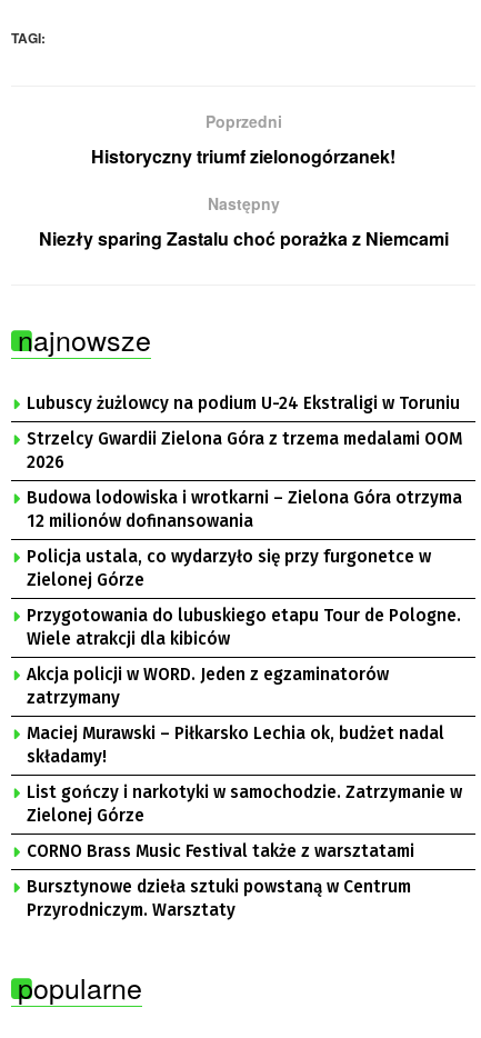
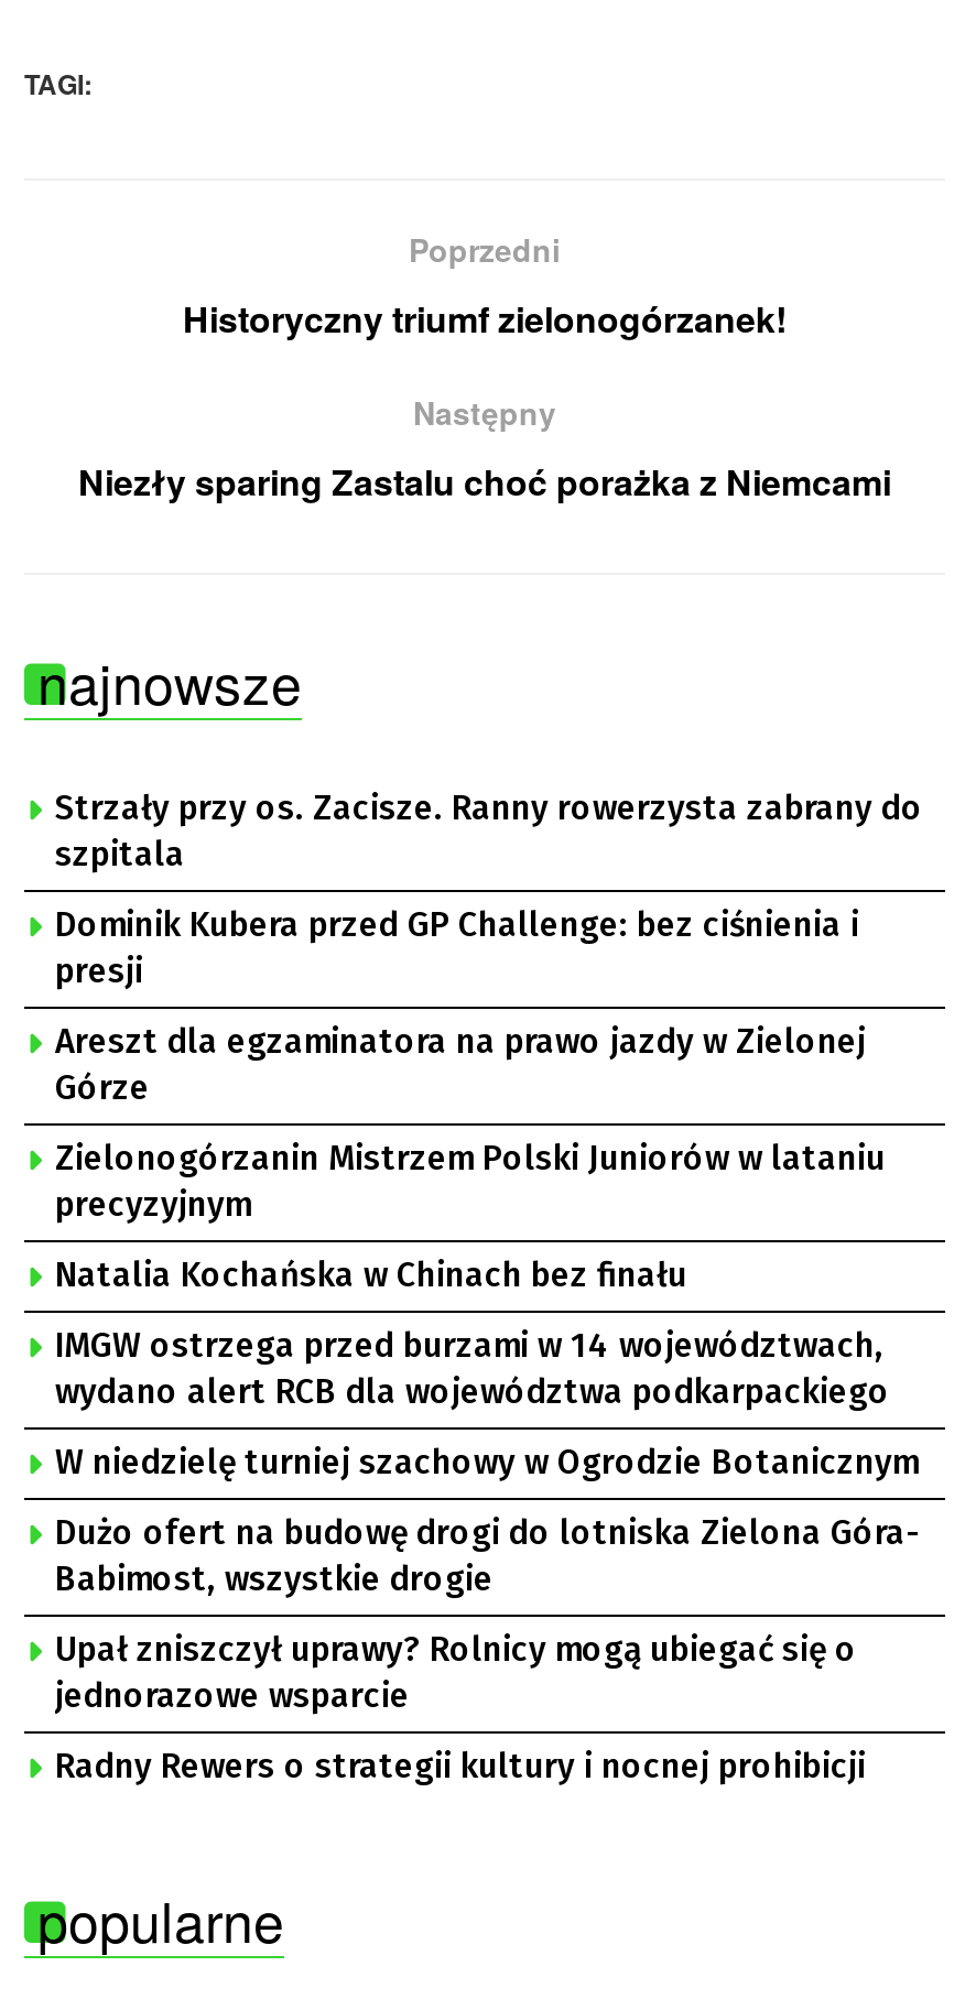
- Lubuscy żużlowcy na podium U-24 Ekstraligi w Toruniu
+ Strzały przy os. Zacisze. Ranny rowerzysta zabrany do
+ szpitala

- Strzelcy Gwardii Zielona Góra z trzema medalami OOM
- 2026
+ Dominik Kubera przed GP Challenge: bez ciśnienia i
+ presji

- Budowa lodowiska i wrotkarni – Zielona Góra otrzyma
- 12 milionów dofinansowania
+ Areszt dla egzaminatora na prawo jazdy w Zielonej
+ Górze

- Policja ustala, co wydarzyło się przy furgonetce w
- Zielonej Górze
+ Zielonogórzanin Mistrzem Polski Juniorów w lataniu
+ precyzyjnym

- Przygotowania do lubuskiego etapu Tour de Pologne.
- Wiele atrakcji dla kibiców
+ Natalia Kochańska w Chinach bez finału

- Akcja policji w WORD. Jeden z egzaminatorów
- zatrzymany
+ IMGW ostrzega przed burzami w 14 województwach,
+ wydano alert RCB dla województwa podkarpackiego

- Maciej Murawski – Piłkarsko Lechia ok, budżet nadal
- składamy!
+ W niedzielę turniej szachowy w Ogrodzie Botanicznym

- List gończy i narkotyki w samochodzie. Zatrzymanie w
- Zielonej Górze
+ Dużo ofert na budowę drogi do lotniska Zielona Góra-
+ Babimost, wszystkie drogie

- CORNO Brass Music Festival także z warsztatami
+ Upał zniszczył uprawy? Rolnicy mogą ubiegać się o
+ jednorazowe wsparcie

- Bursztynowe dzieła sztuki powstaną w Centrum
- Przyrodniczym. Warsztaty
+ Radny Rewers o strategii kultury i nocnej prohibicji
